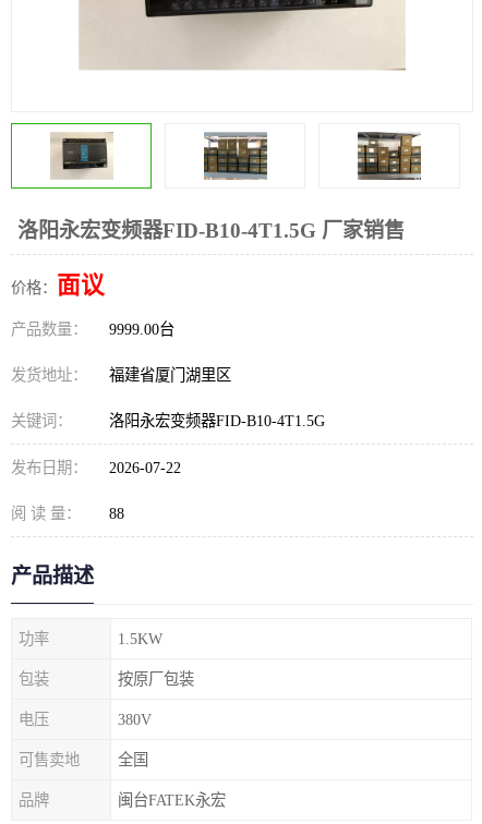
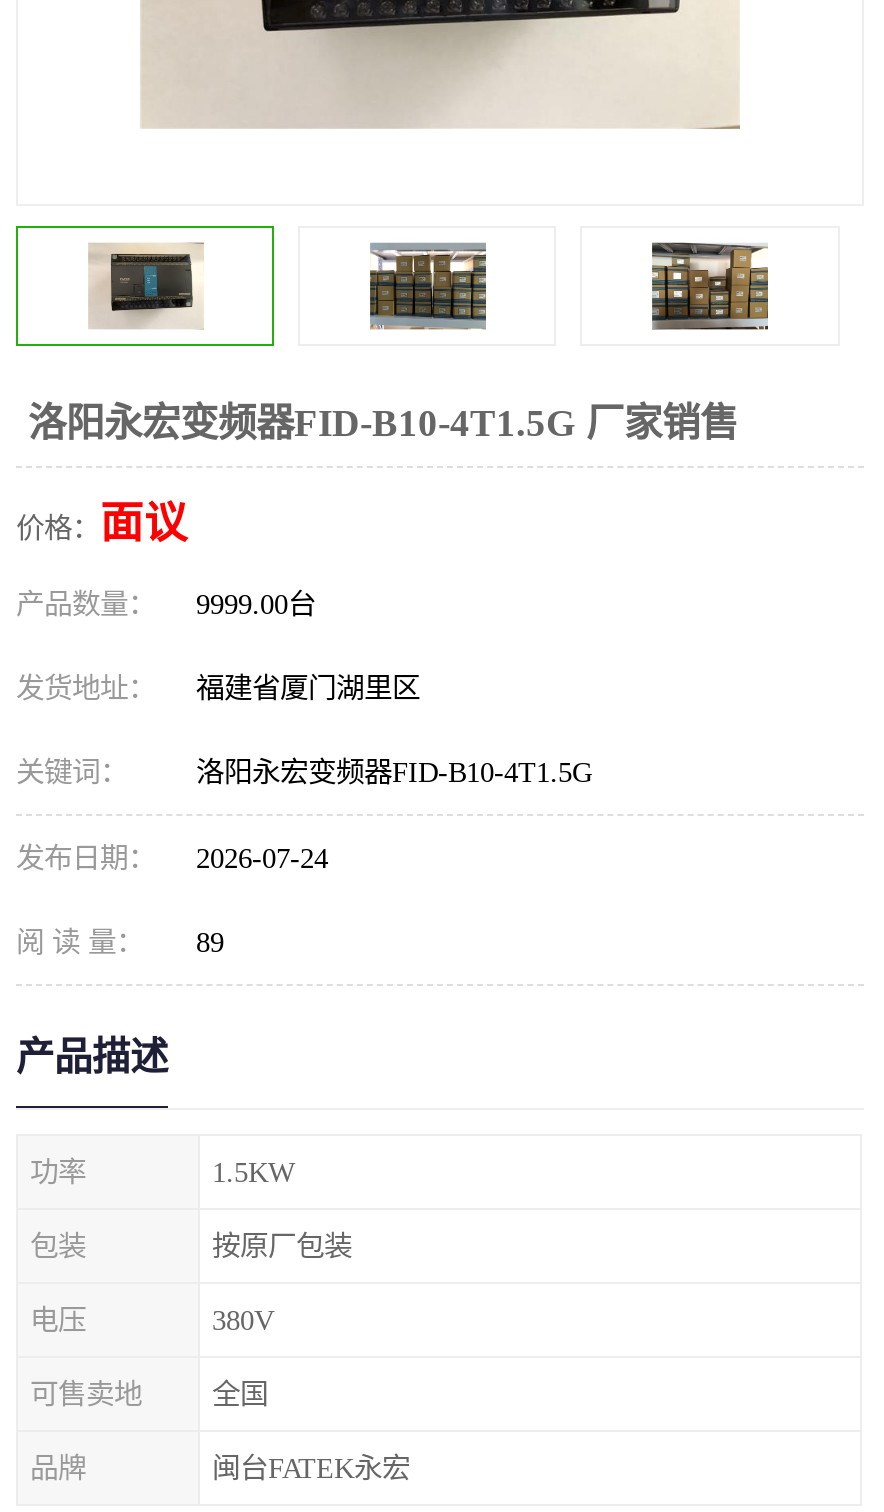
- 发布日期： 2026-07-22
+ 发布日期： 2026-07-24

- 阅 读 量： 88
+ 阅 读 量： 89
